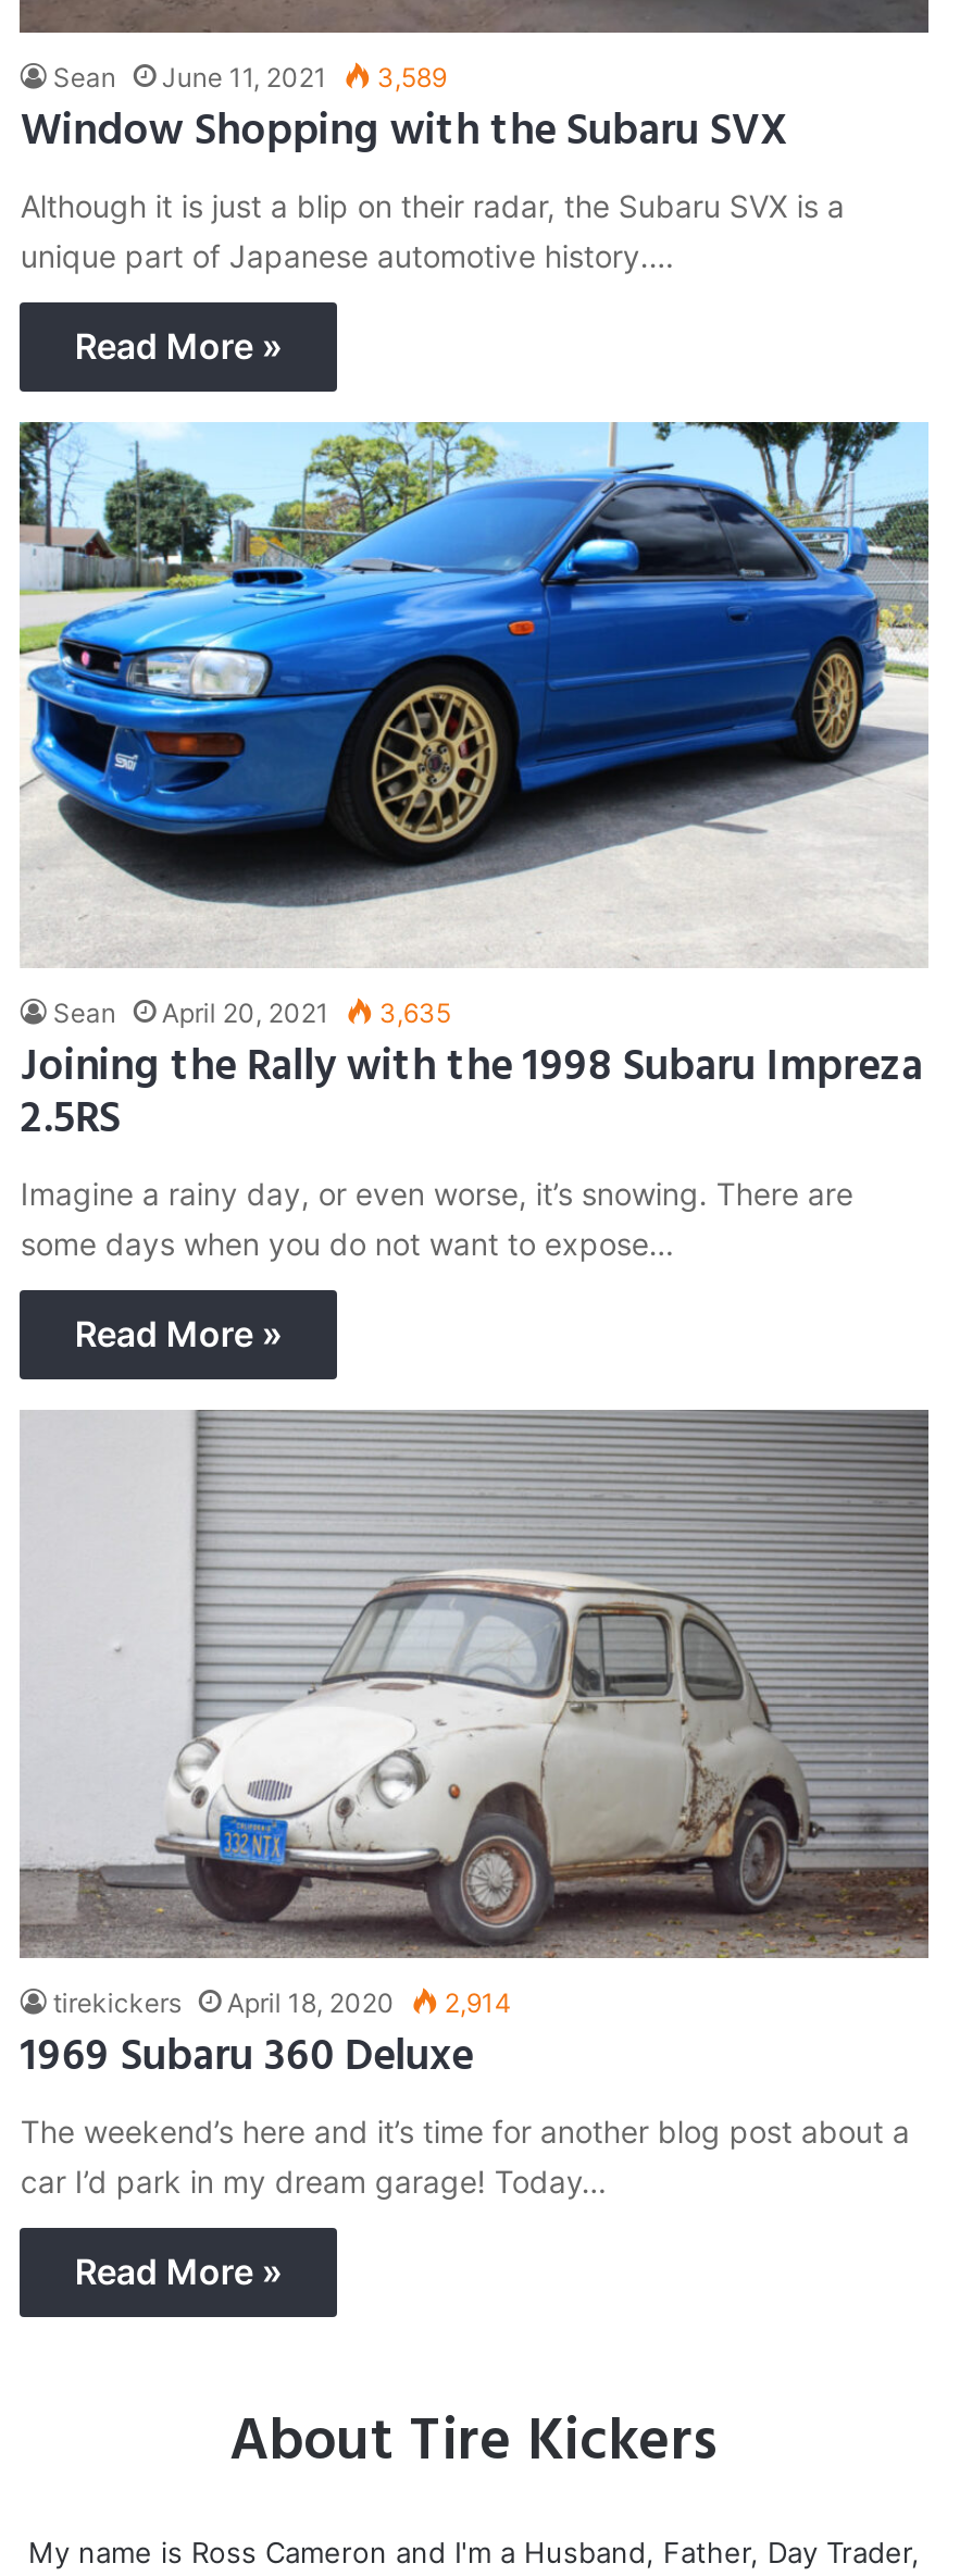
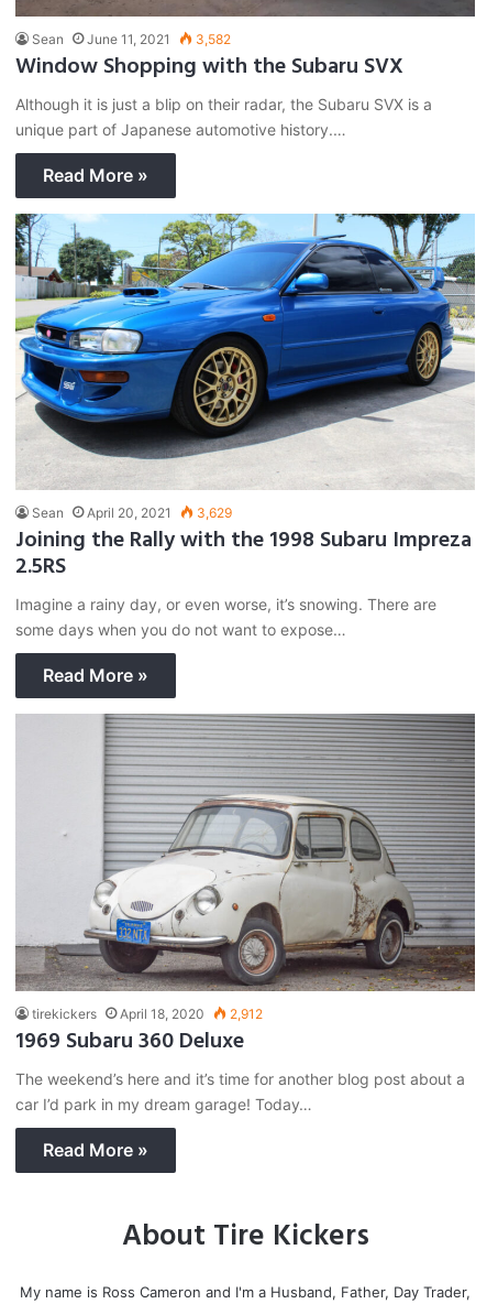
- Sean June 11, 2021 3,589
+ Sean June 11, 2021 3,582

- Sean April 20, 2021 3,635
+ Sean April 20, 2021 3,629

- tirekickers April 18, 2020 2,914
+ tirekickers April 18, 2020 2,912
